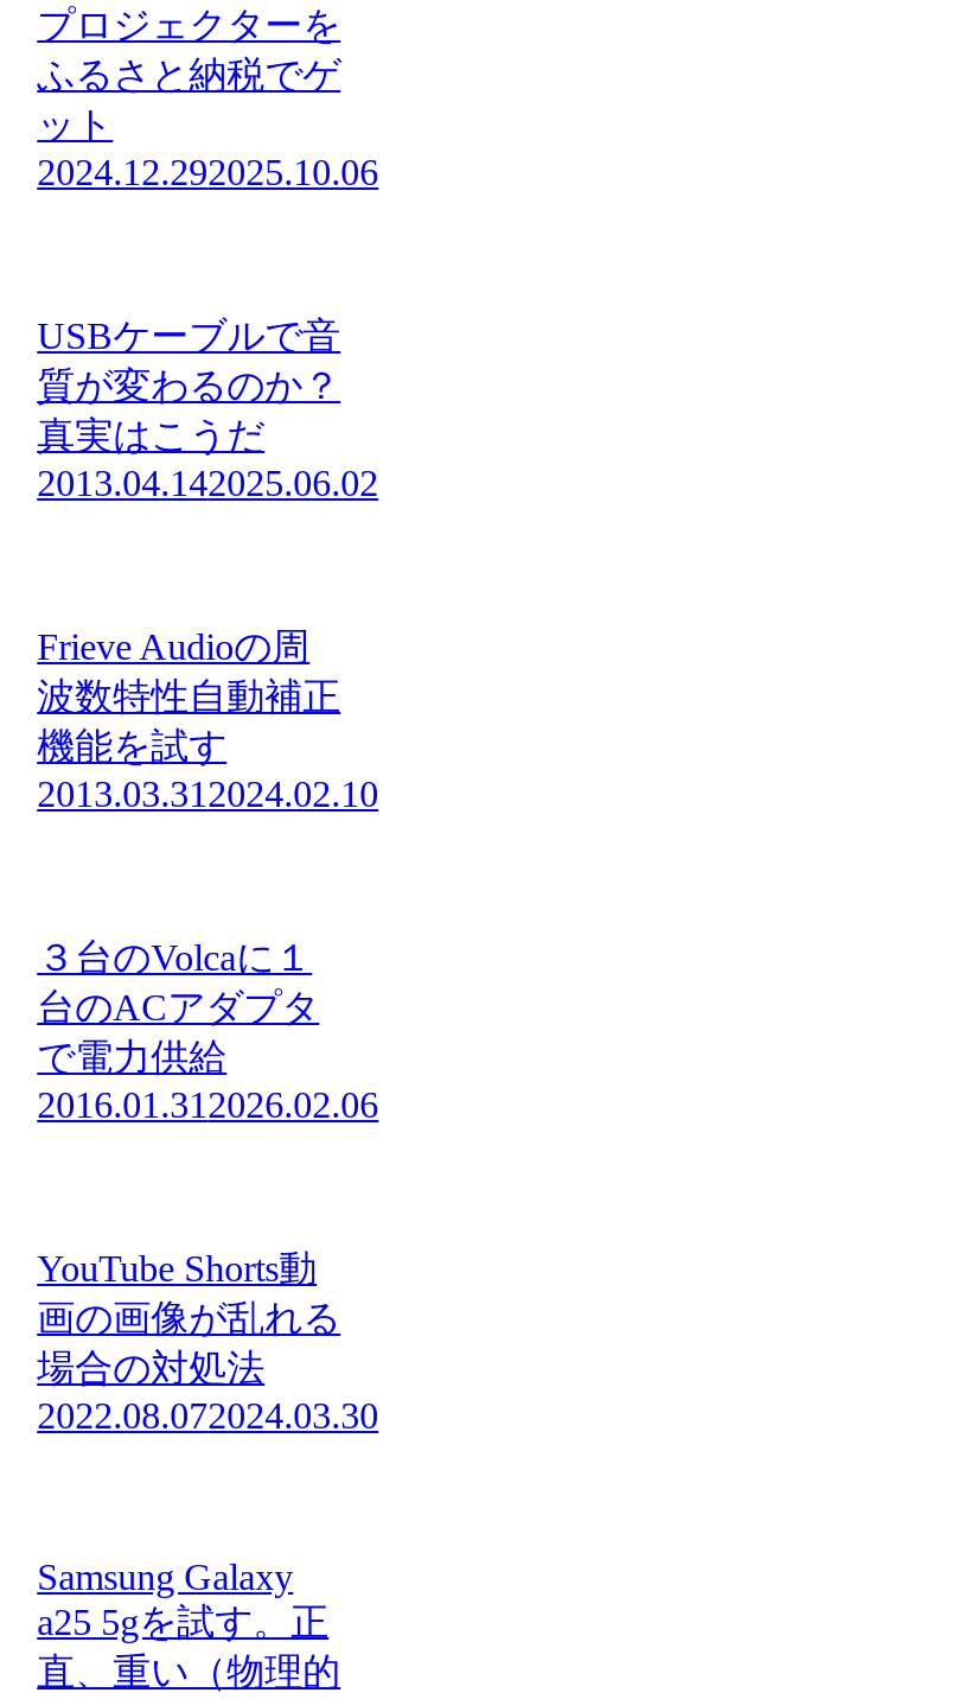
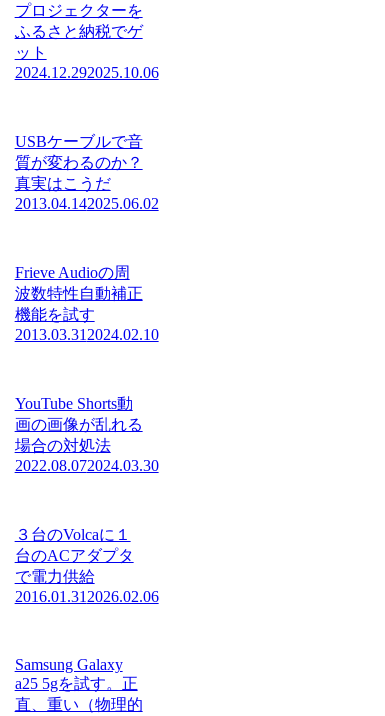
moved down: ３台のVolcaに１ | 台のACアダプタ | で電力供給 | 2016.01.31 2026.02.06

moved up: YouTube Shorts動 | 画の画像が乱れる | 場合の対処法 | 2022.08.072024.03.30
